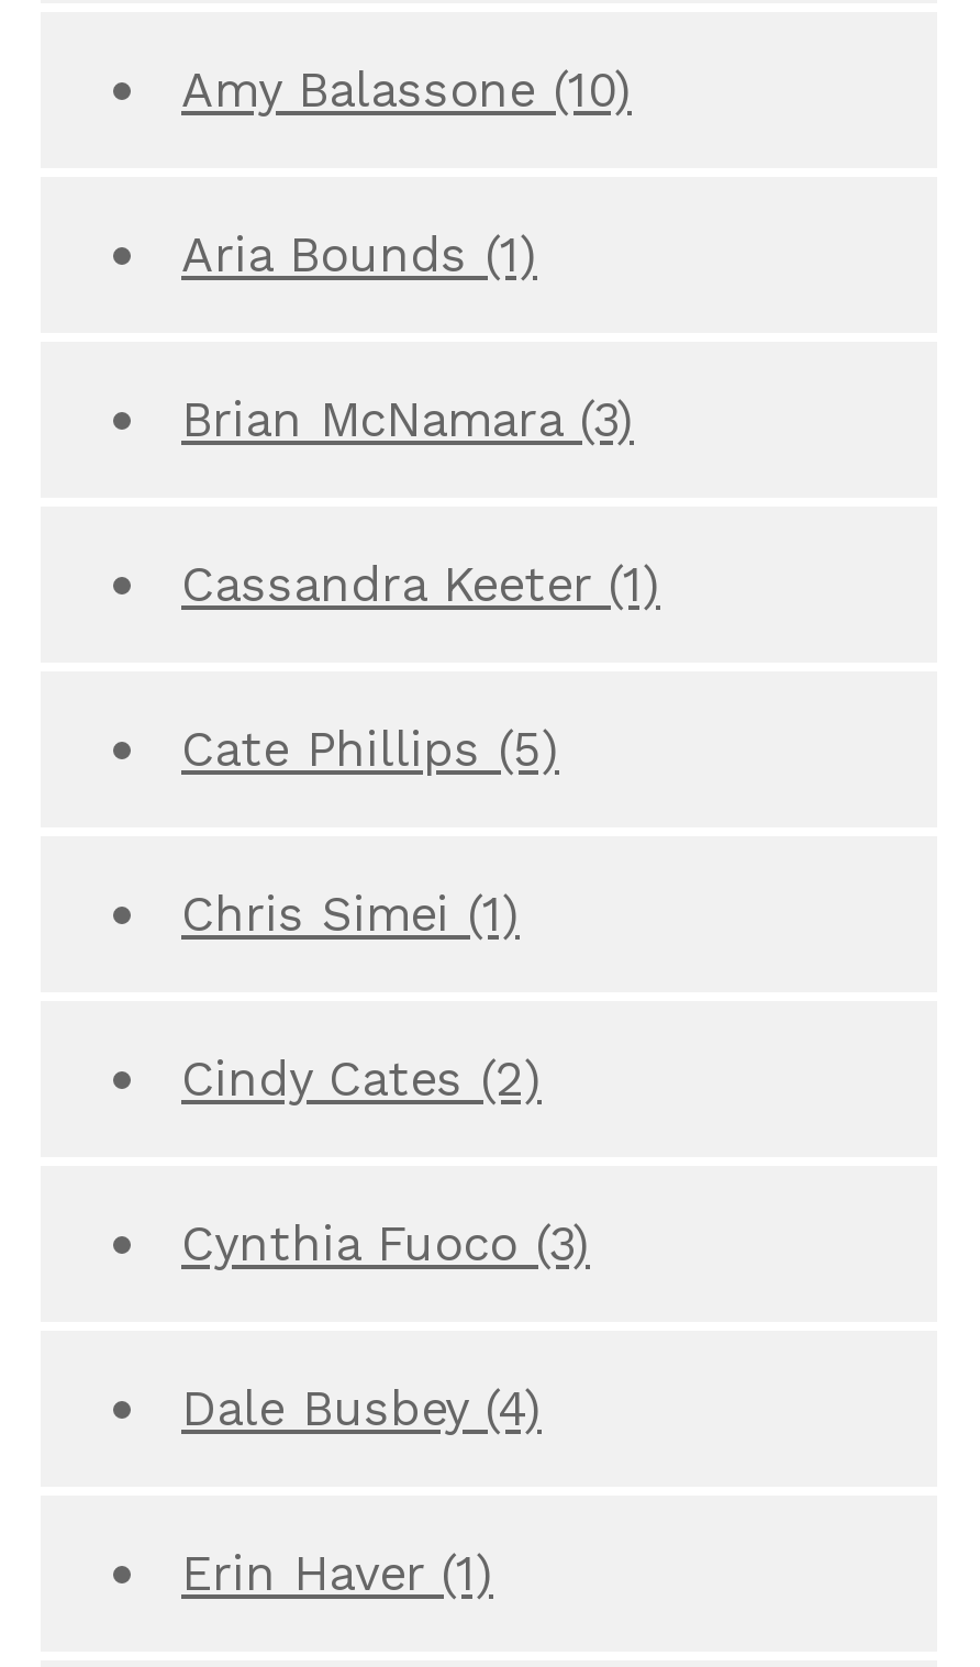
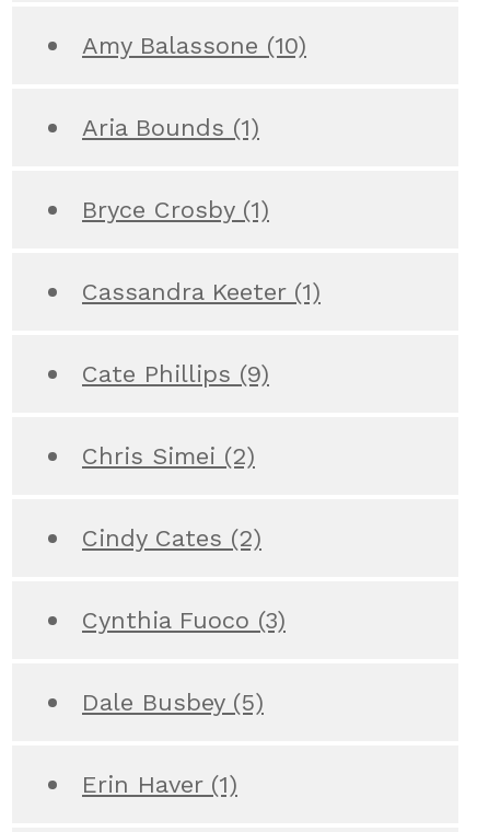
- Brian McNamara (3)
+ Bryce Crosby (1)

- Cate Phillips (5)
+ Cate Phillips (9)

- Chris Simei (1)
+ Chris Simei (2)

- Dale Busbey (4)
+ Dale Busbey (5)
